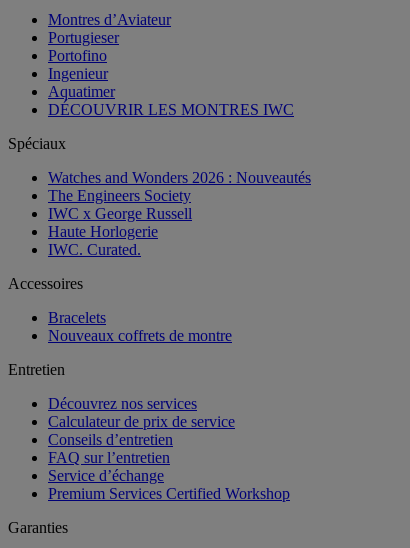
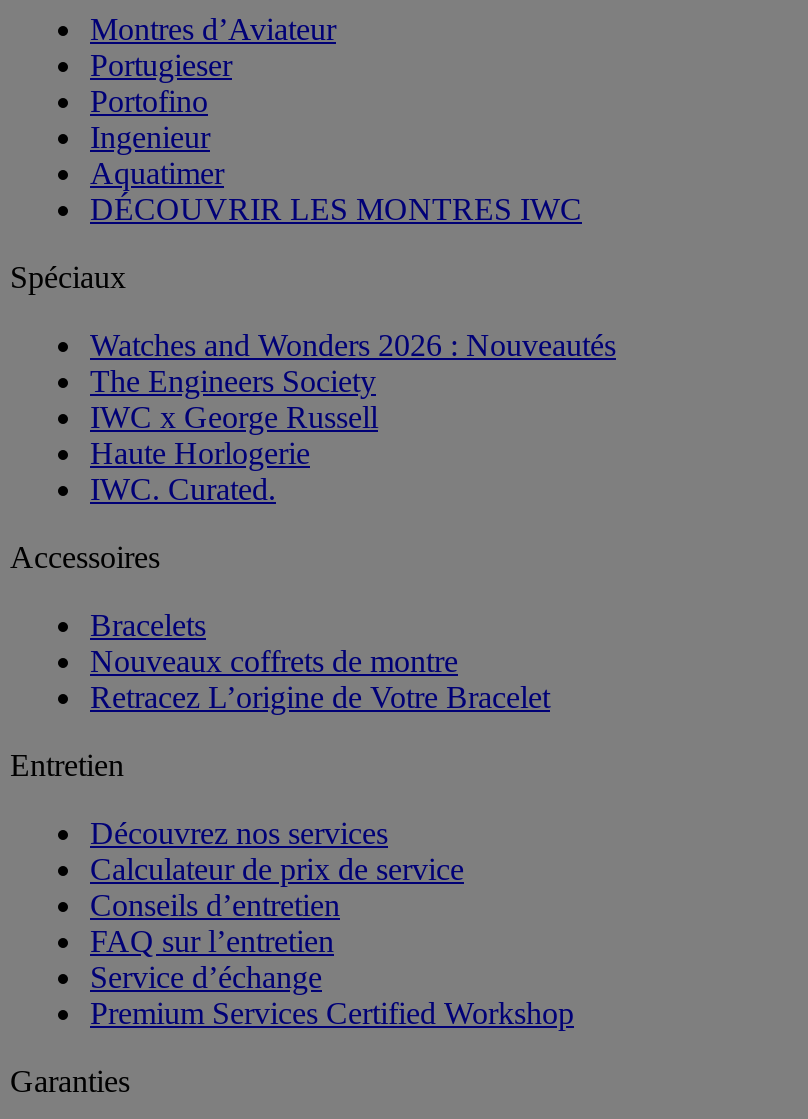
+ Retracez L’origine de Votre Bracelet
